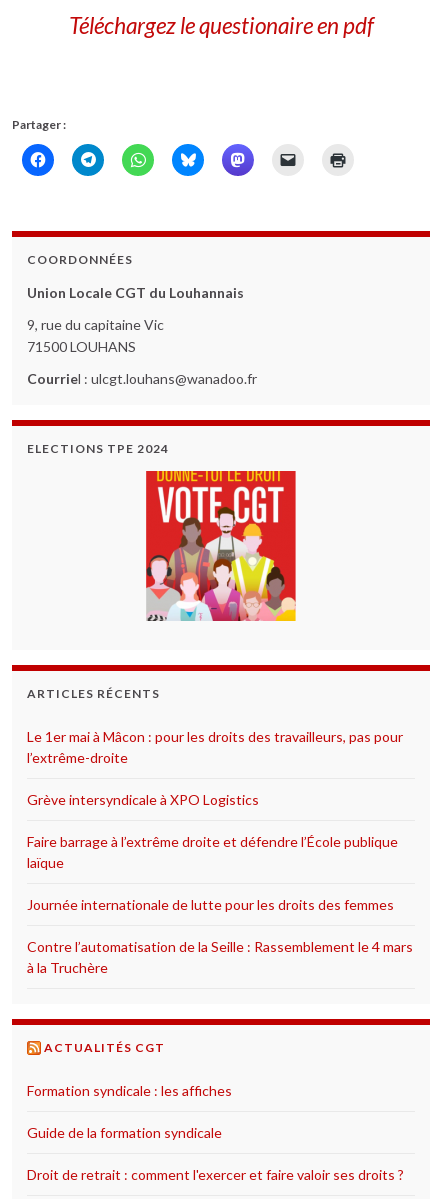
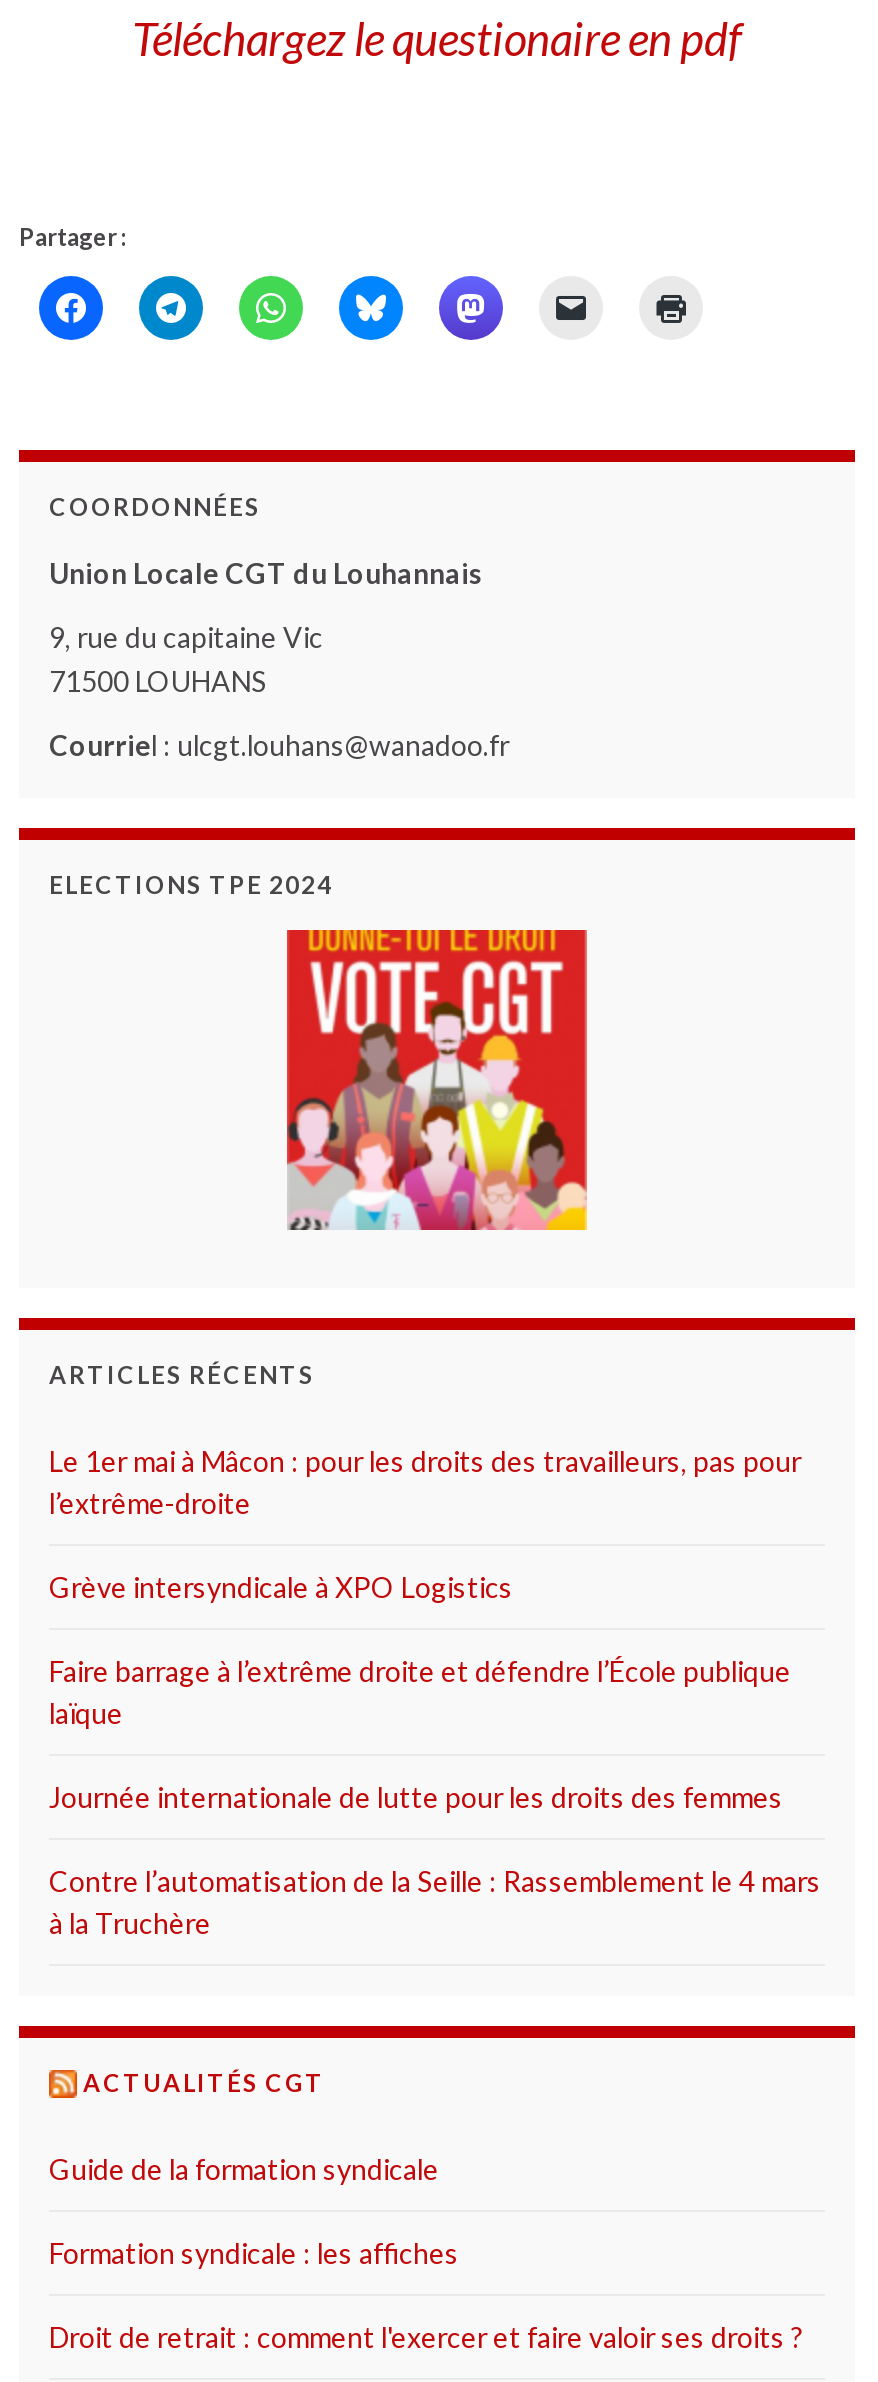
moved down: Formation syndicale : les affiches

moved up: Guide de la formation syndicale
